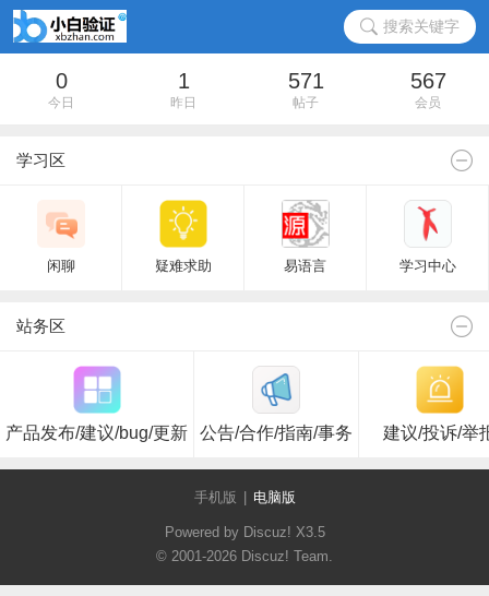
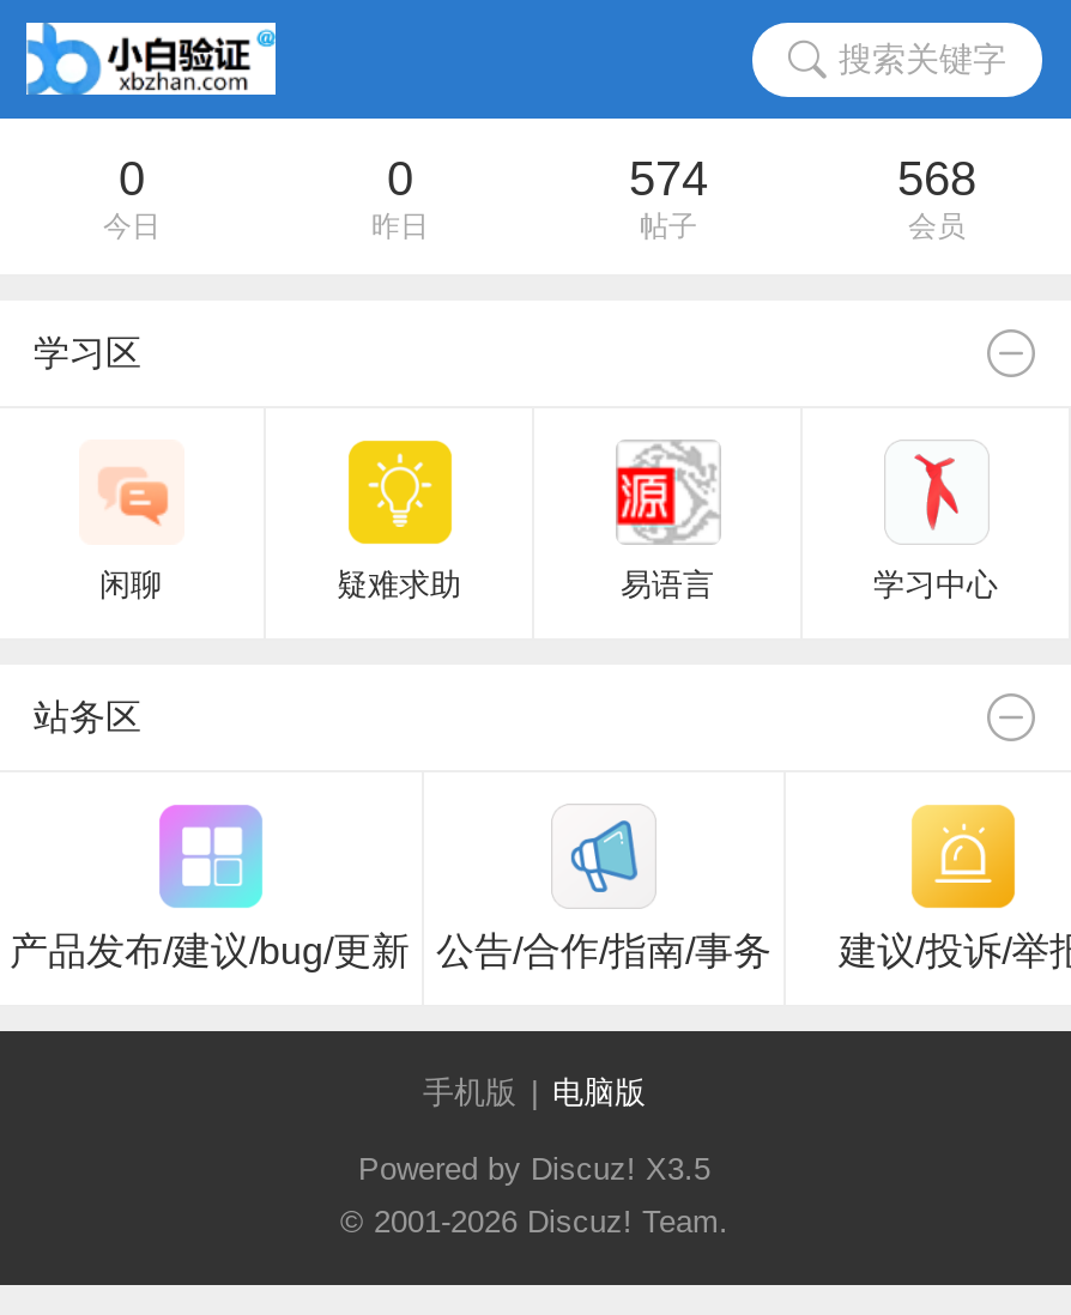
- 1
+ 0

- 571
+ 574

- 567
+ 568
